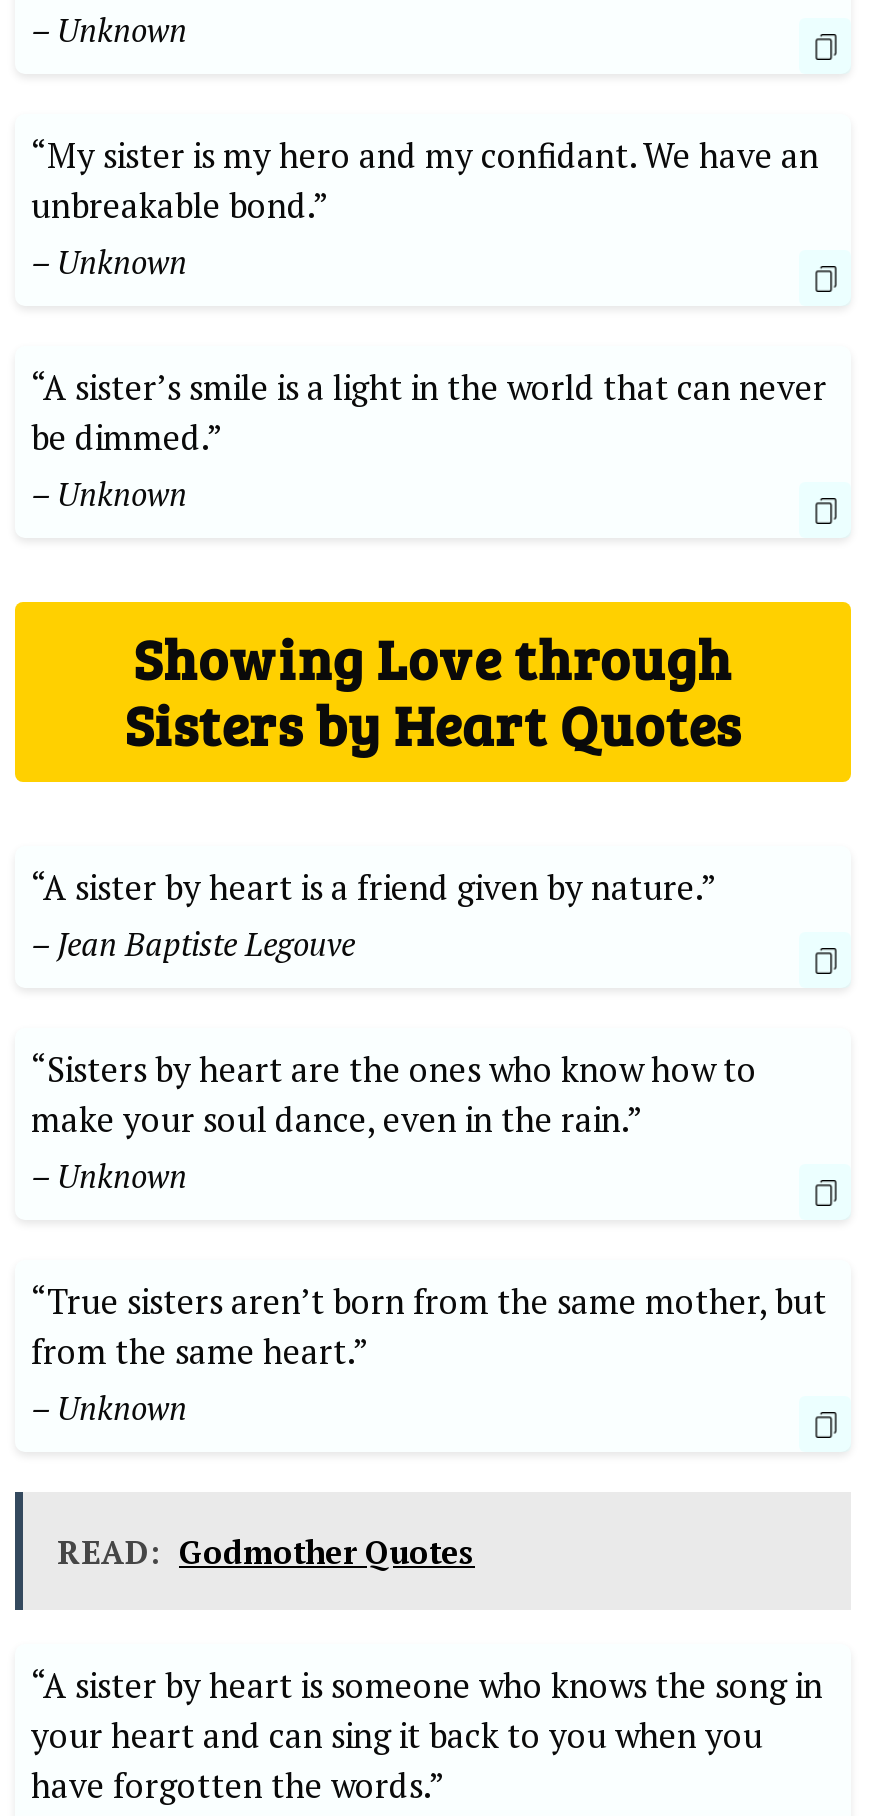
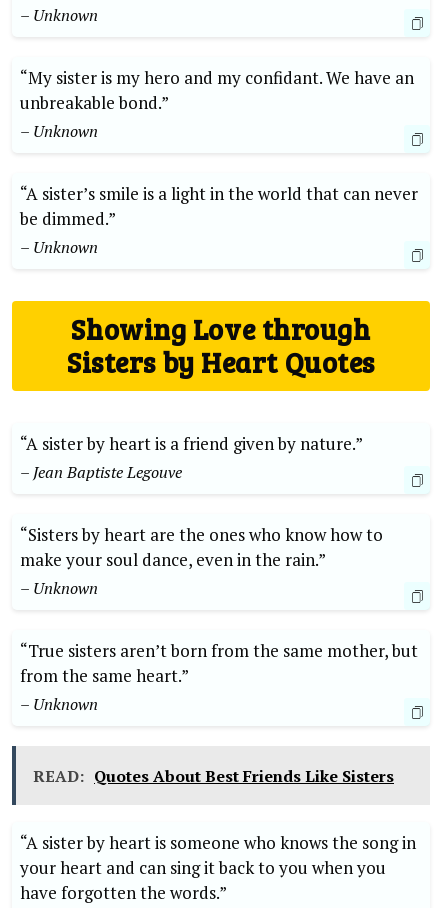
- READ: Godmother Quotes
+ READ: Quotes About Best Friends Like Sisters
